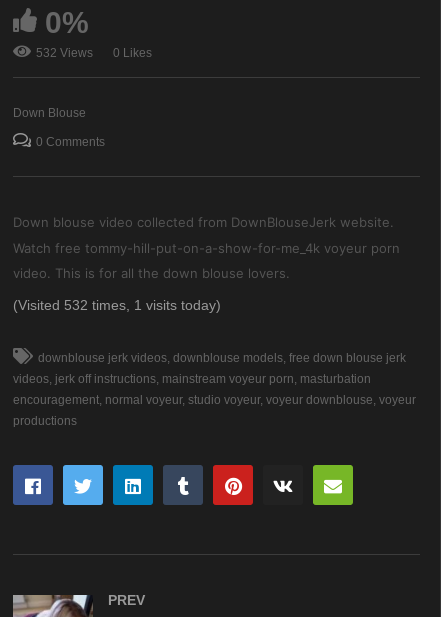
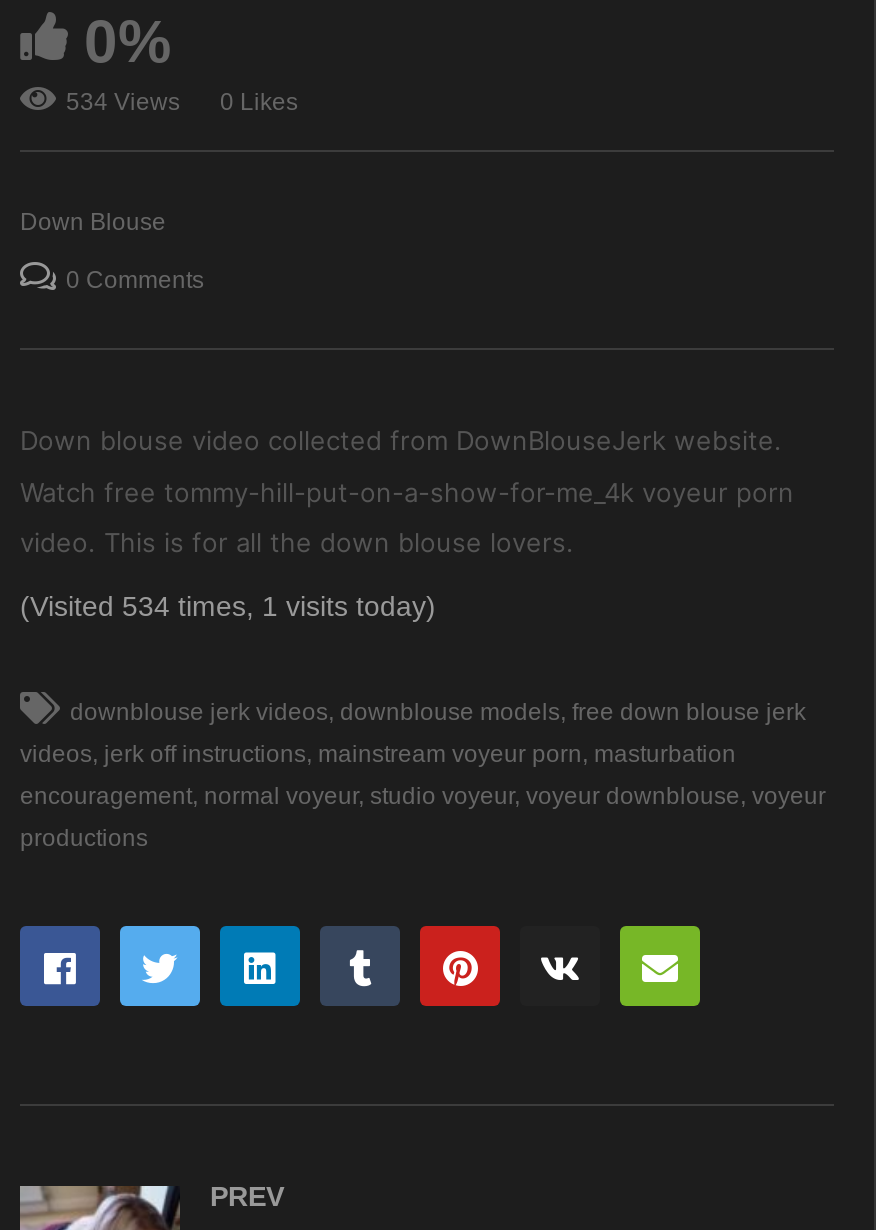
- 532 Views 0 Likes
+ 534 Views 0 Likes

- (Visited 532 times, 1 visits today)
+ (Visited 534 times, 1 visits today)
